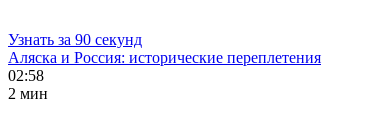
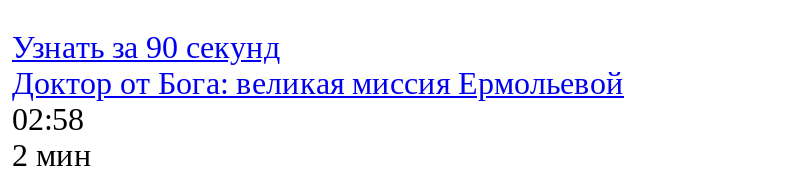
- Аляска и Россия: исторические переплетения
+ Доктор от Бога: великая миссия Ермольевой
